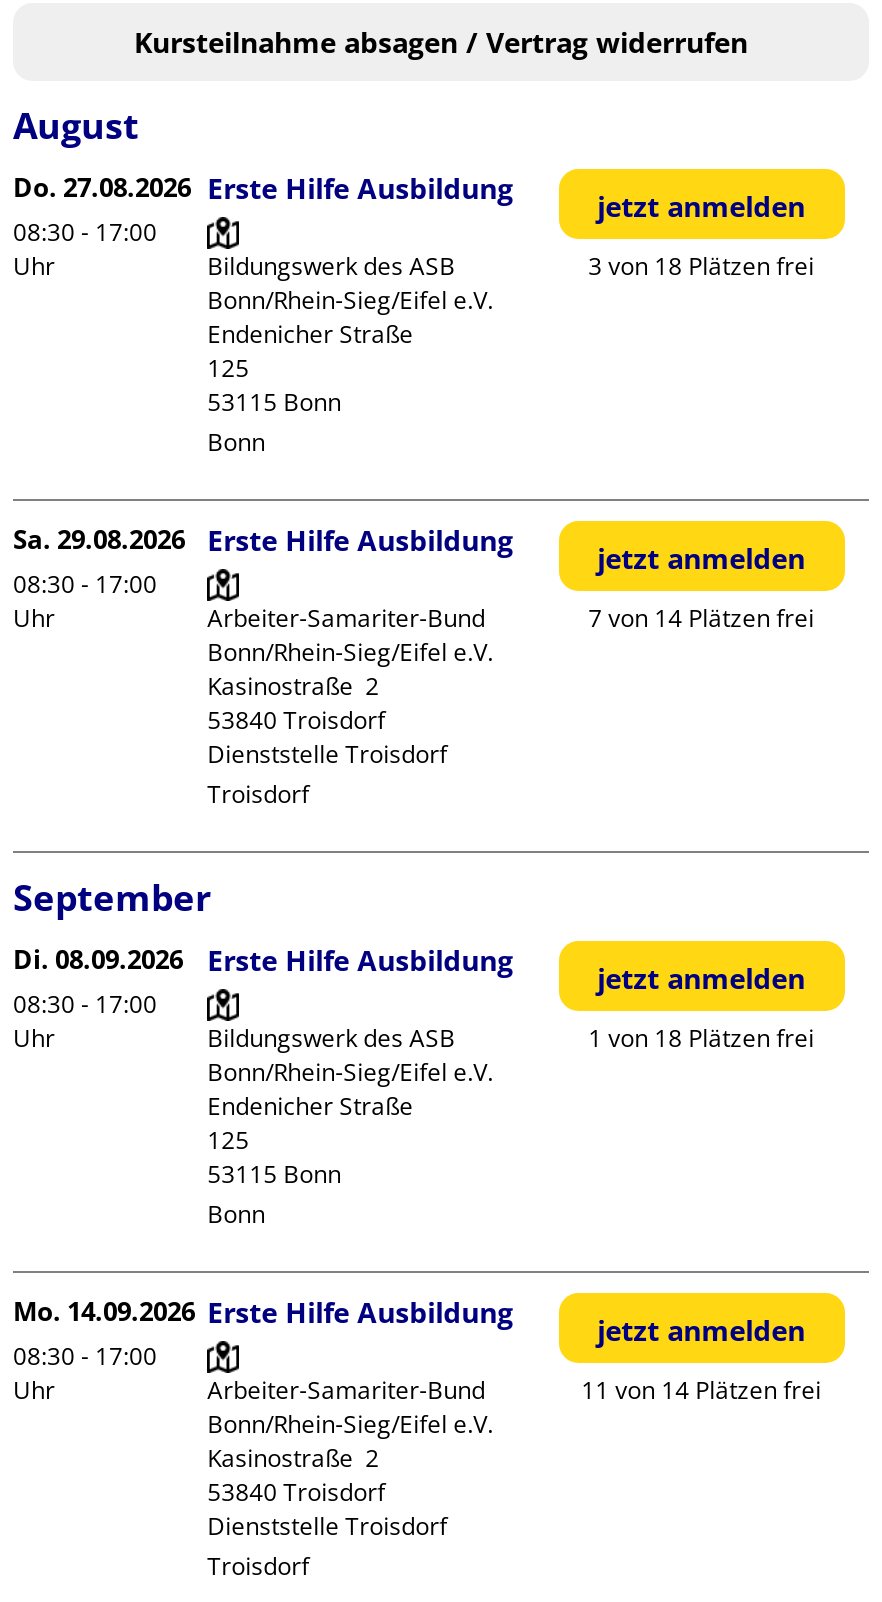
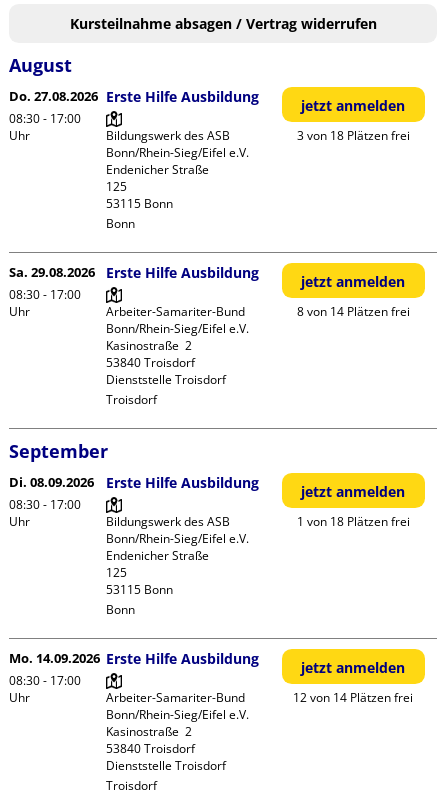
- 7 von 14 Plätzen frei
+ 8 von 14 Plätzen frei

- 11 von 14 Plätzen frei
+ 12 von 14 Plätzen frei
